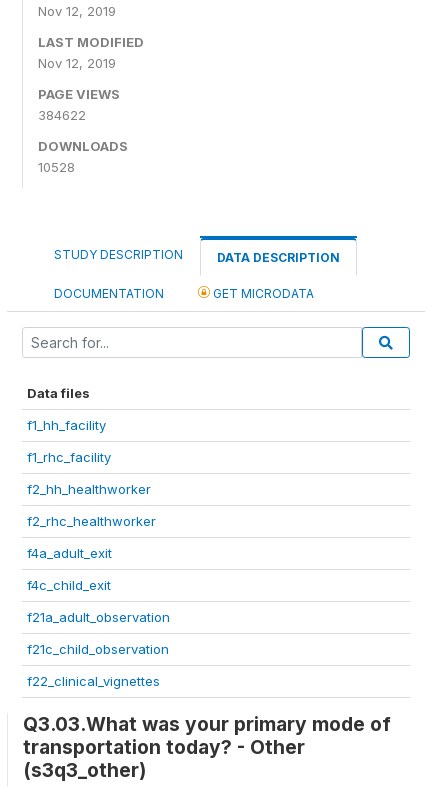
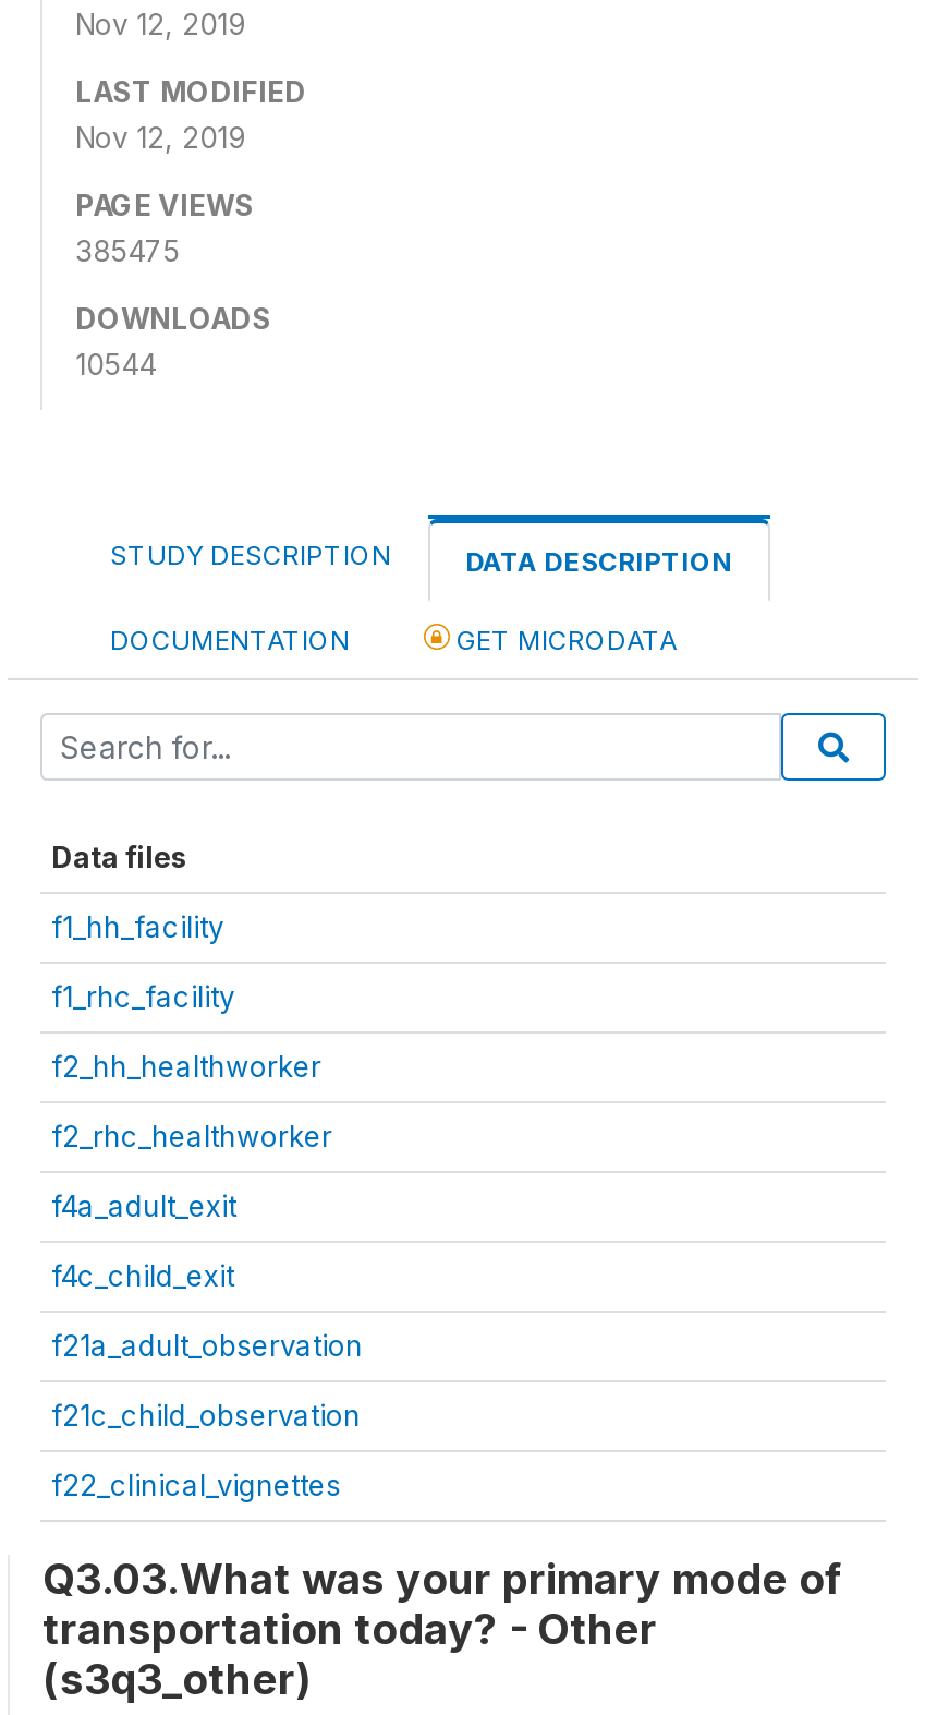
- 384622
+ 385475

- 10528
+ 10544
